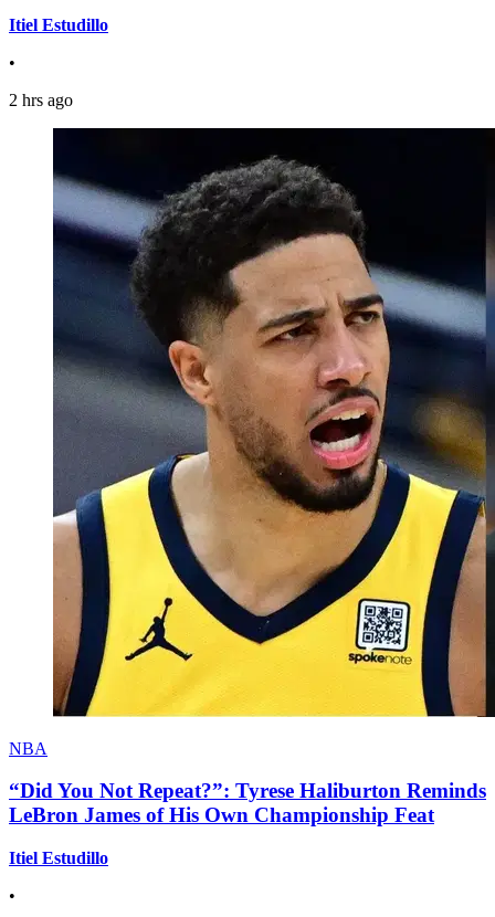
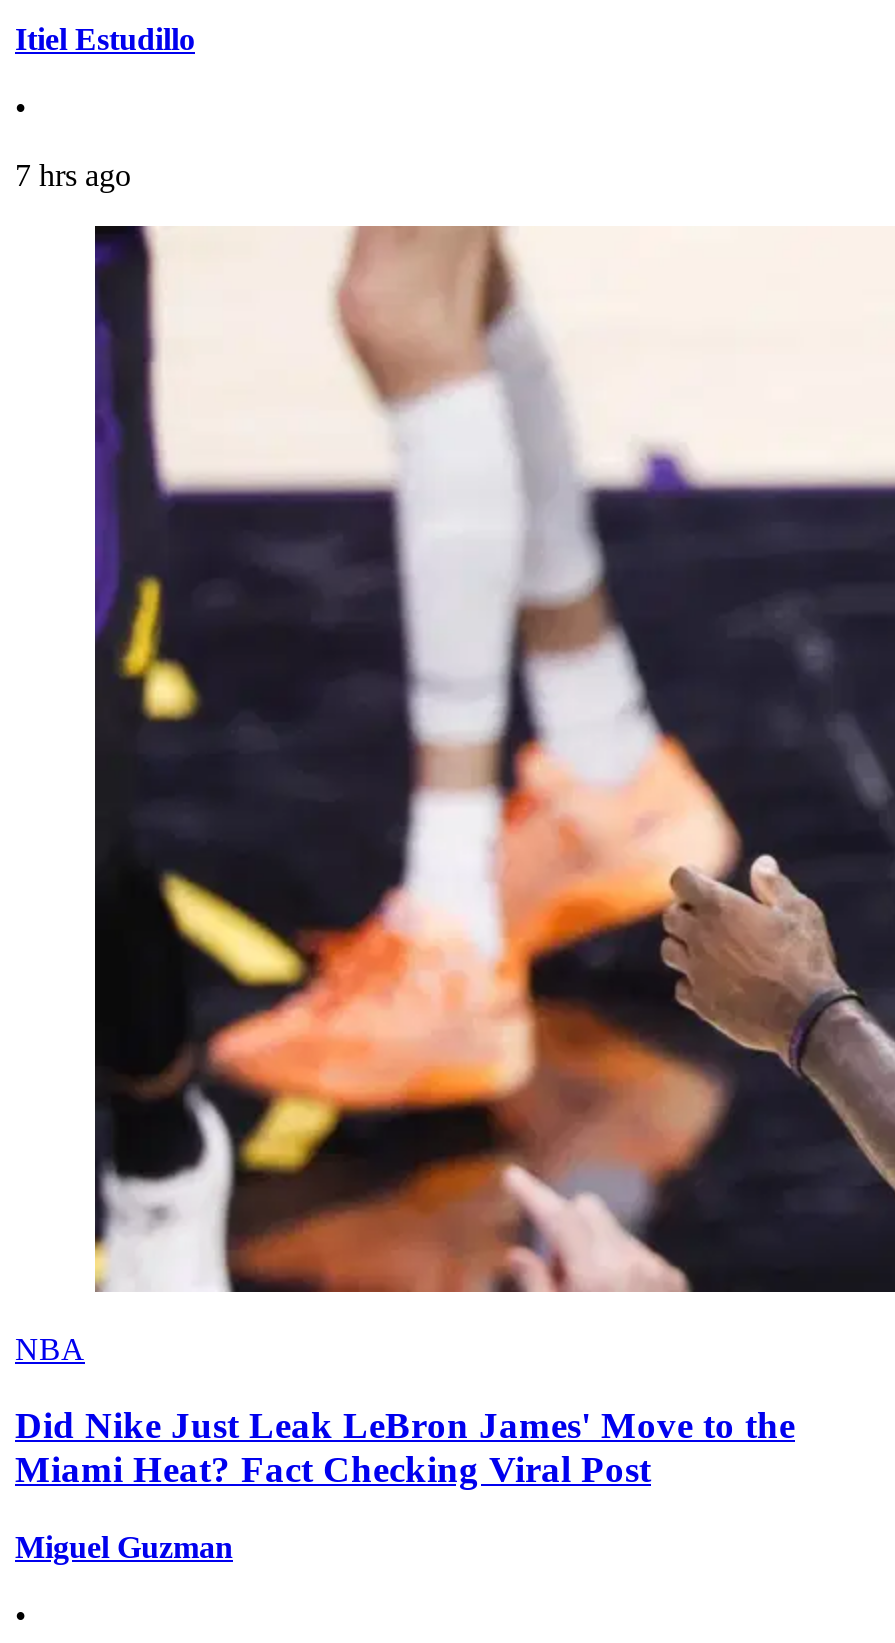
- 2 hrs ago
+ 7 hrs ago

- [image]
+ [image]

- “Did You Not Repeat?”: Tyrese Haliburton Reminds
- LeBron James of His Own Championship Feat
+ Did Nike Just Leak LeBron James' Move to the
+ Miami Heat? Fact Checking Viral Post

- Itiel Estudillo
+ Miguel Guzman
